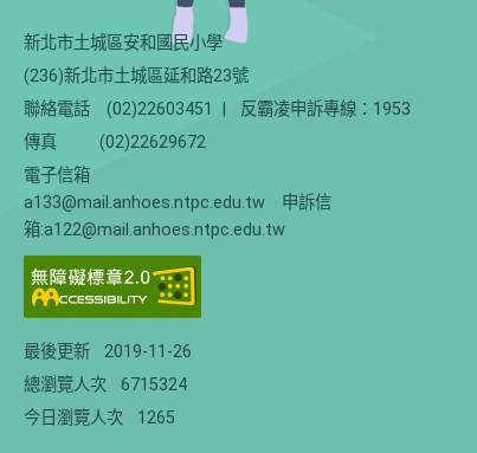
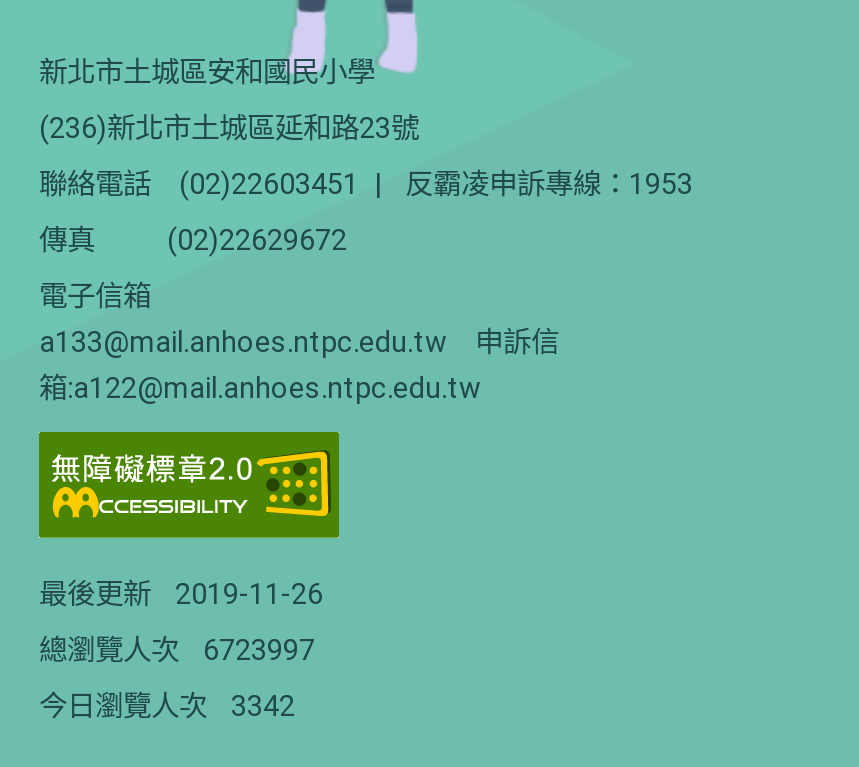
- 總瀏覽人次 6715324
+ 總瀏覽人次 6723997

- 今日瀏覽人次 1265
+ 今日瀏覽人次 3342
